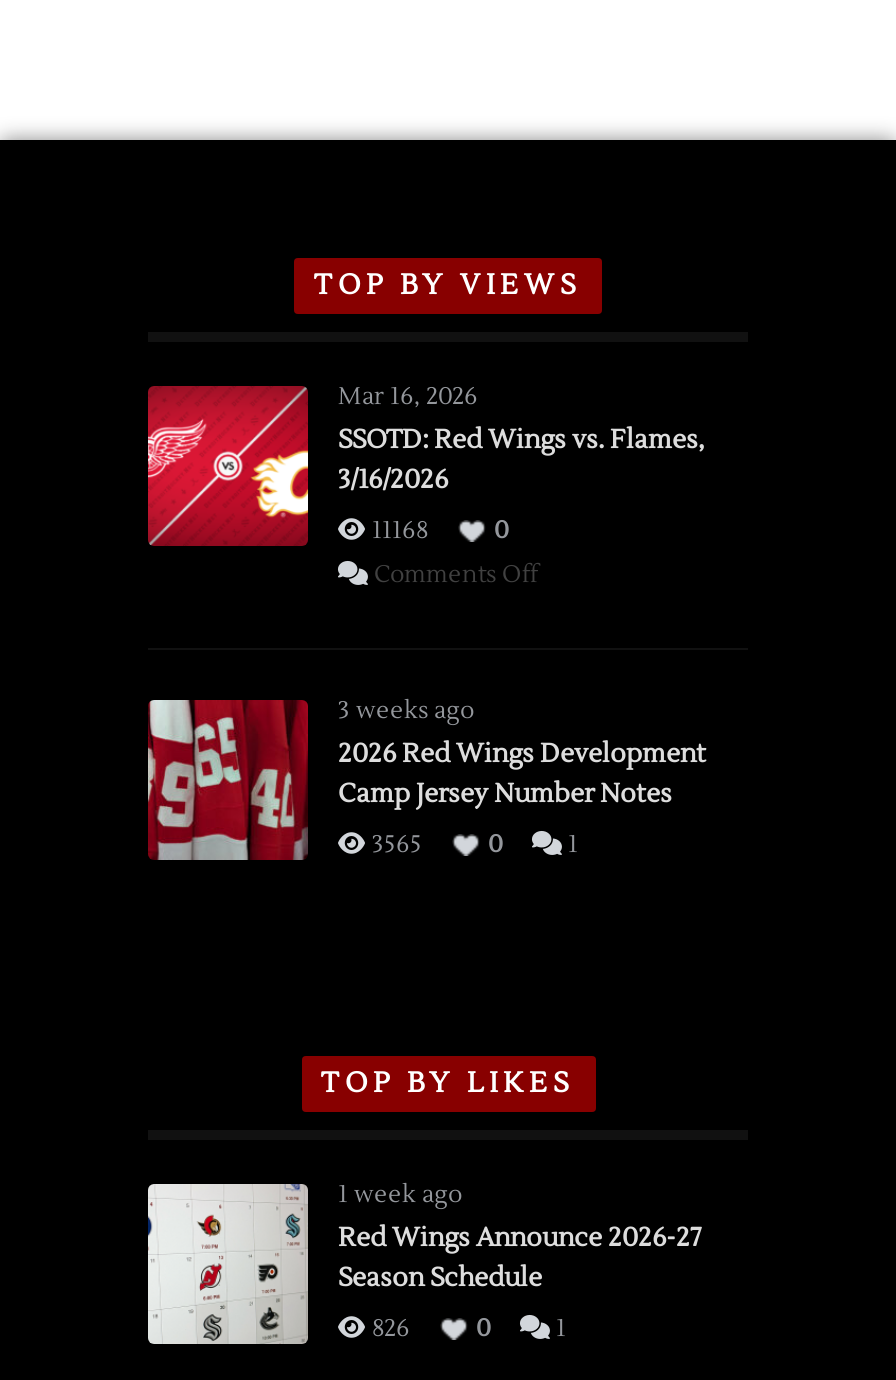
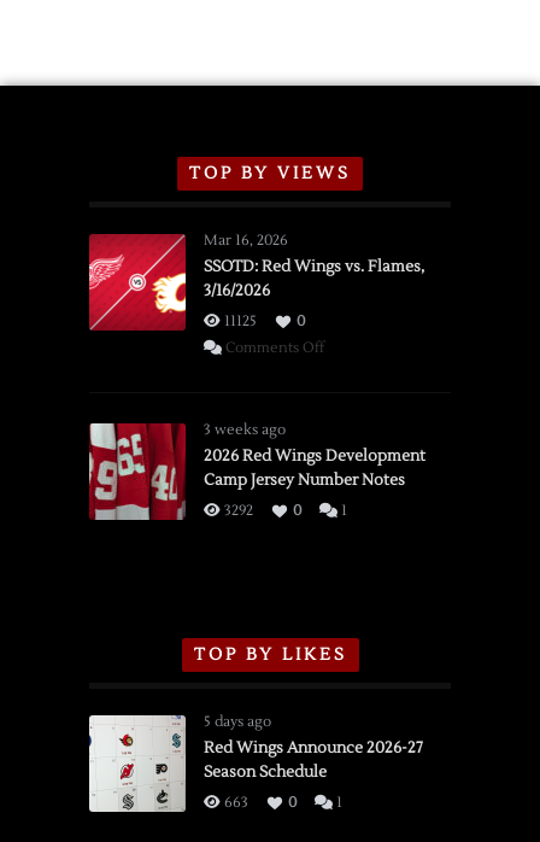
- 11168
+ 11125

- 3565
+ 3292

- 1 week ago
+ 5 days ago

- 826
+ 663
